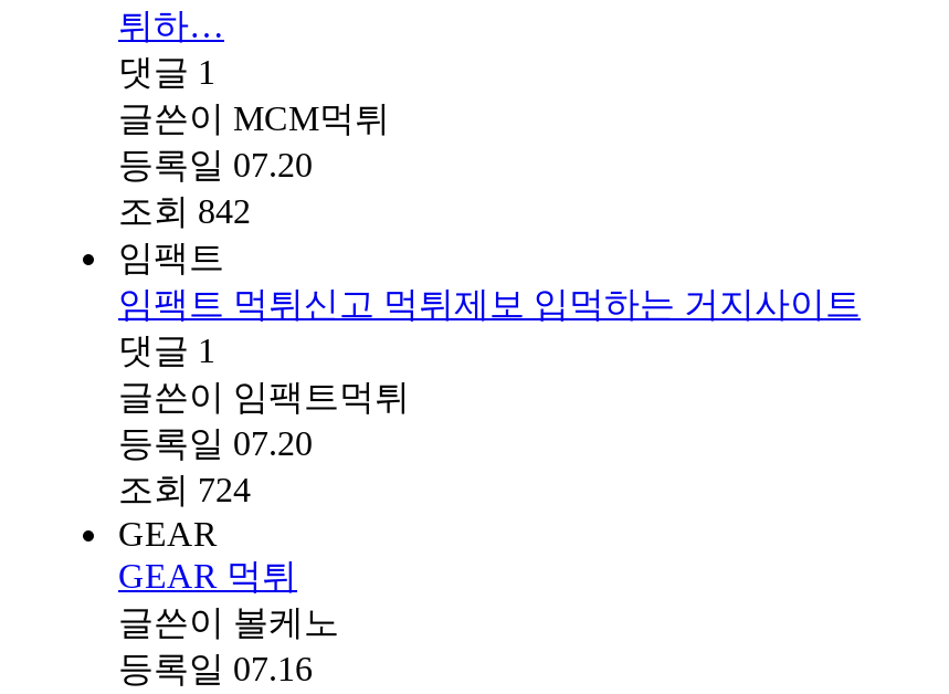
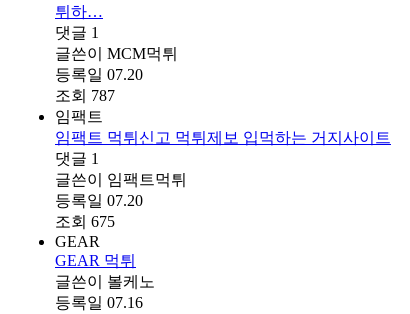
- 조회 842
+ 조회 787

- 조회 724
+ 조회 675
